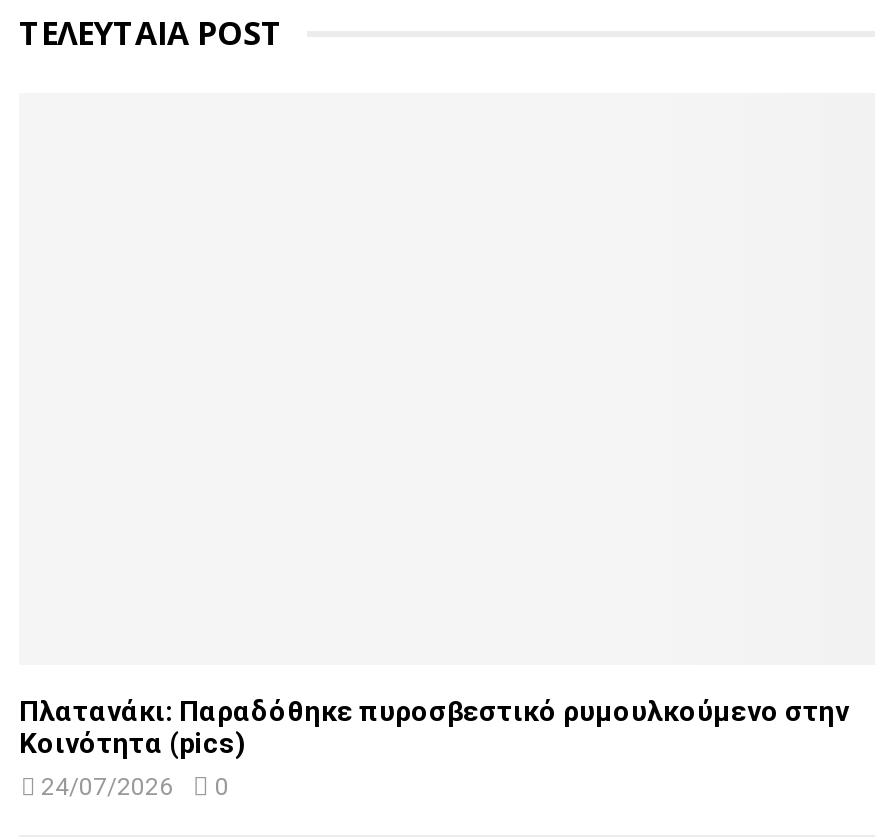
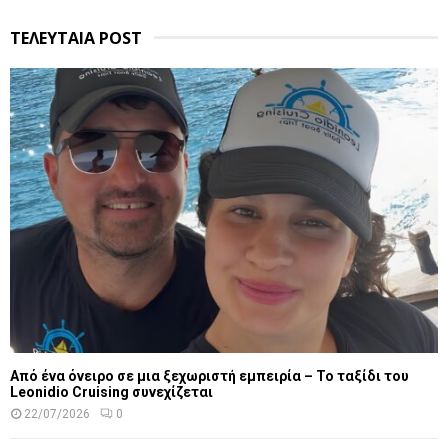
+ [image]

- Πλατανάκι: Παραδόθηκε πυροσβεστικό ρυμουλκούμενο στην
- Κοινότητα (pics)
- 24/07/2026
+ Από ένα όνειρο σε μια ξεχωριστή εμπειρία – Το ταξίδι του
+ Leonidio Cruising συνεχίζεται
+ 22/07/2026
